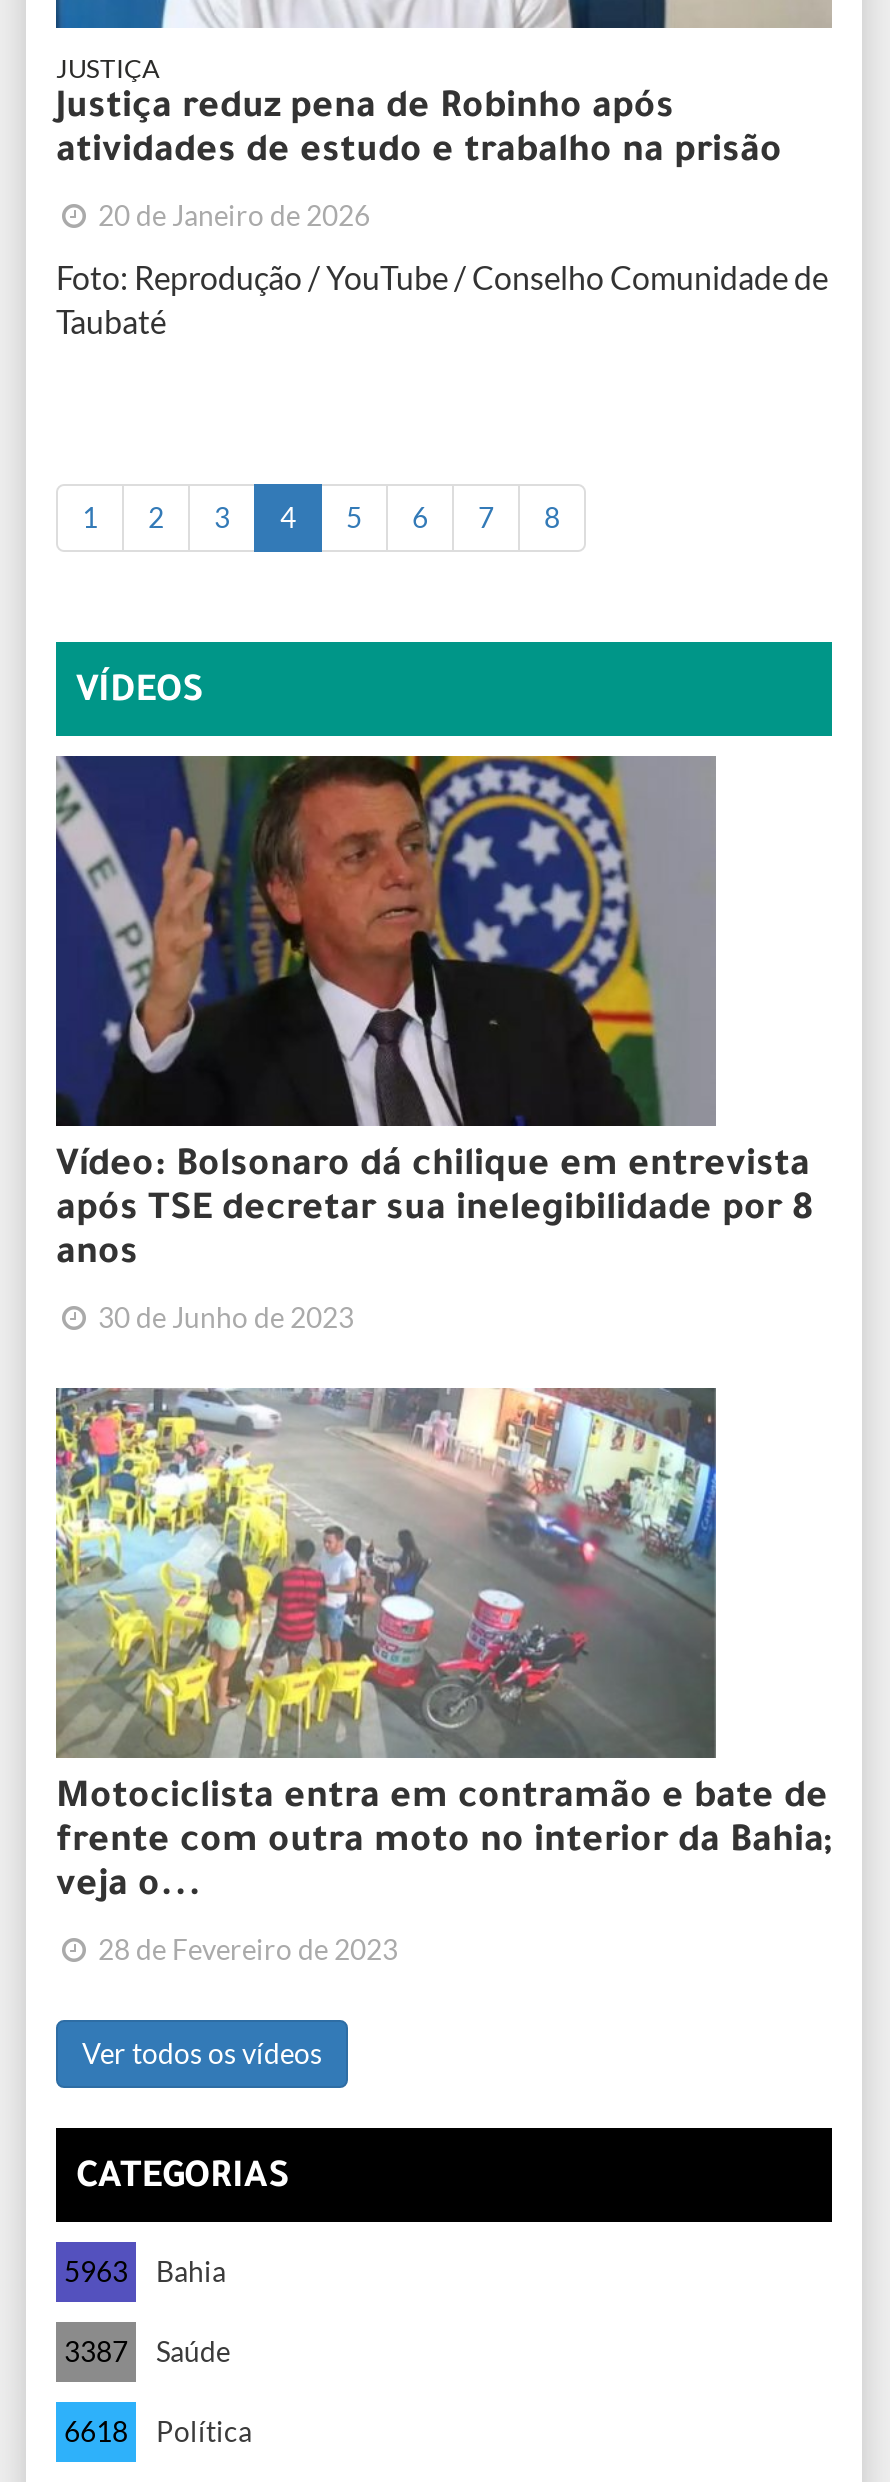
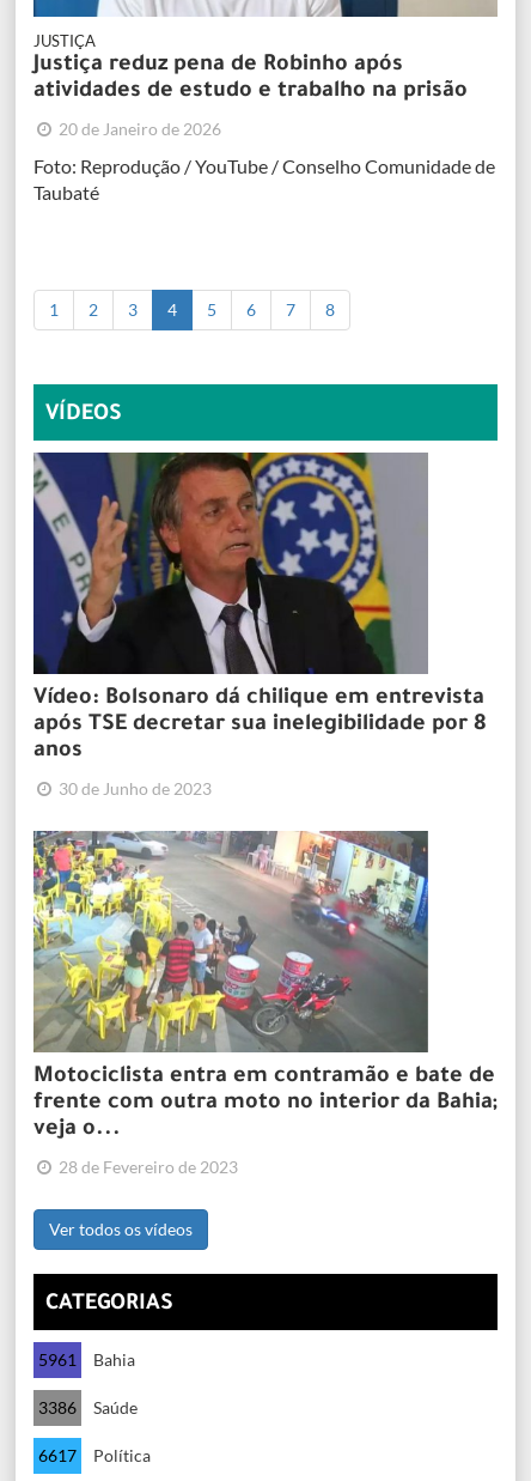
- 5963 Bahia
+ 5961 Bahia

- 3387 Saúde
+ 3386 Saúde

- 6618 Política
+ 6617 Política
